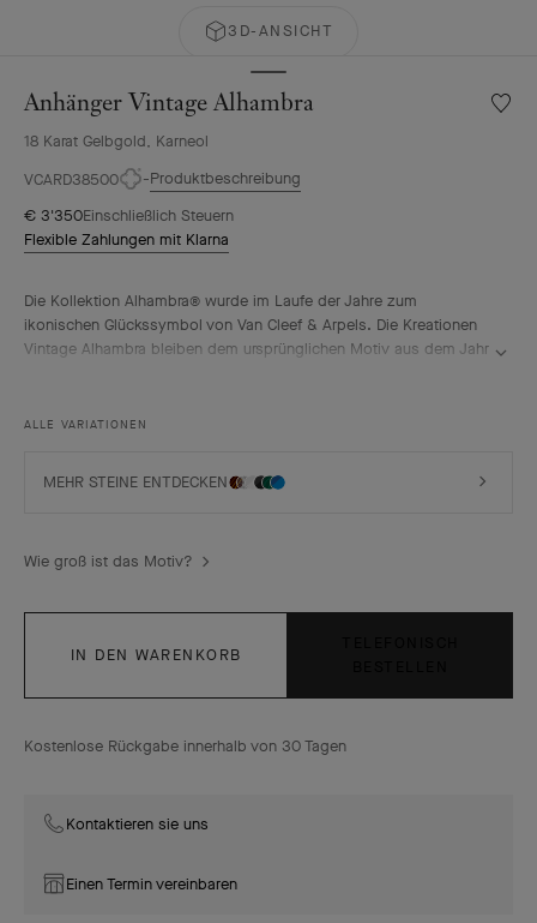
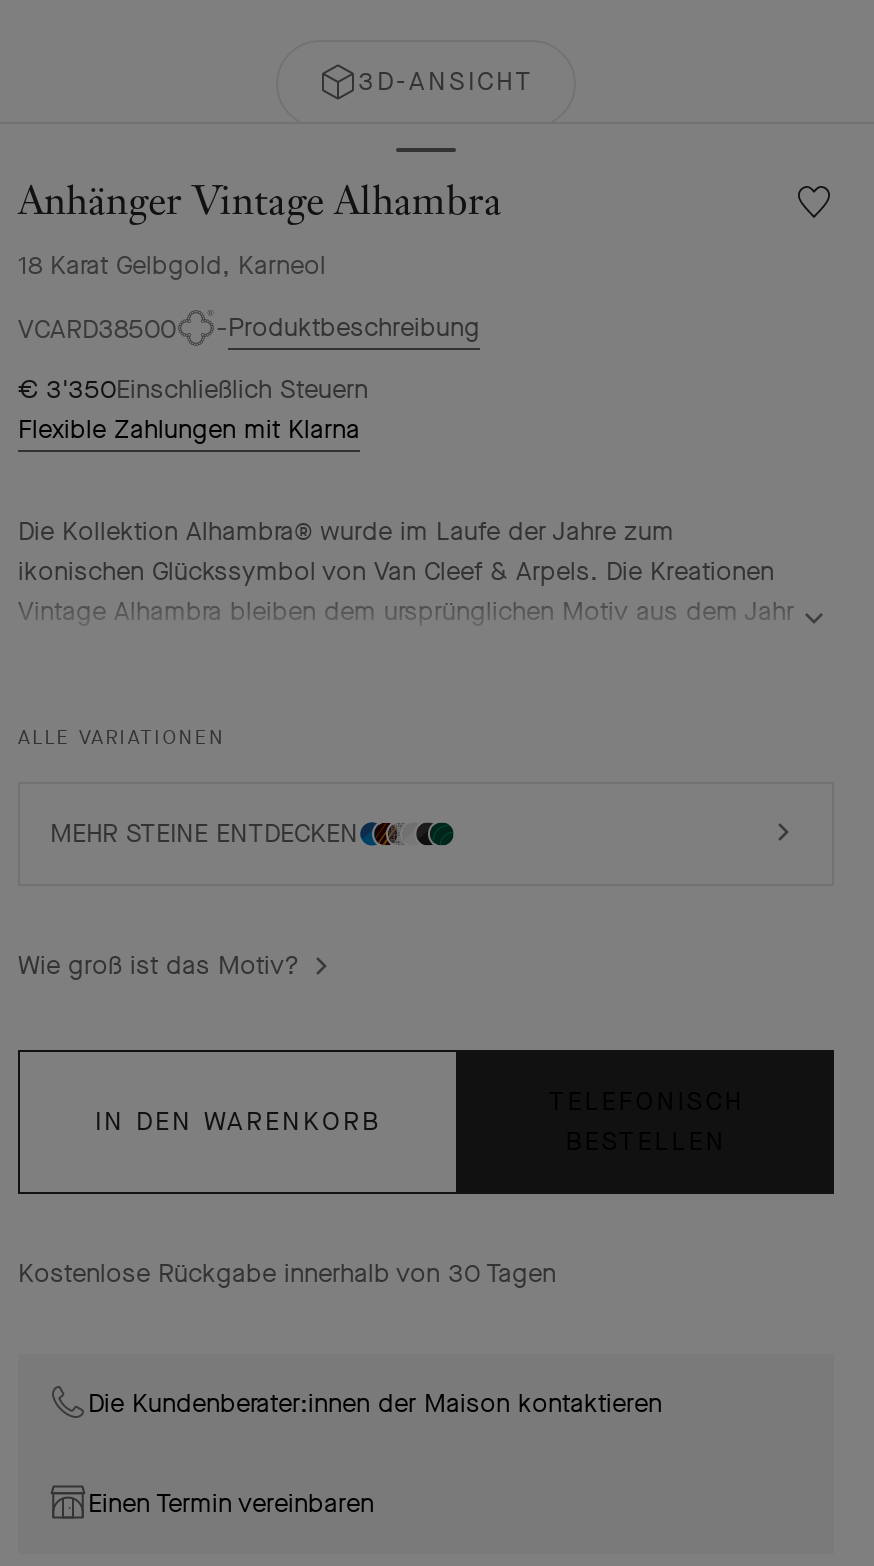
- Kontaktieren sie uns
+ Die Kundenberater:innen der Maison kontaktieren
